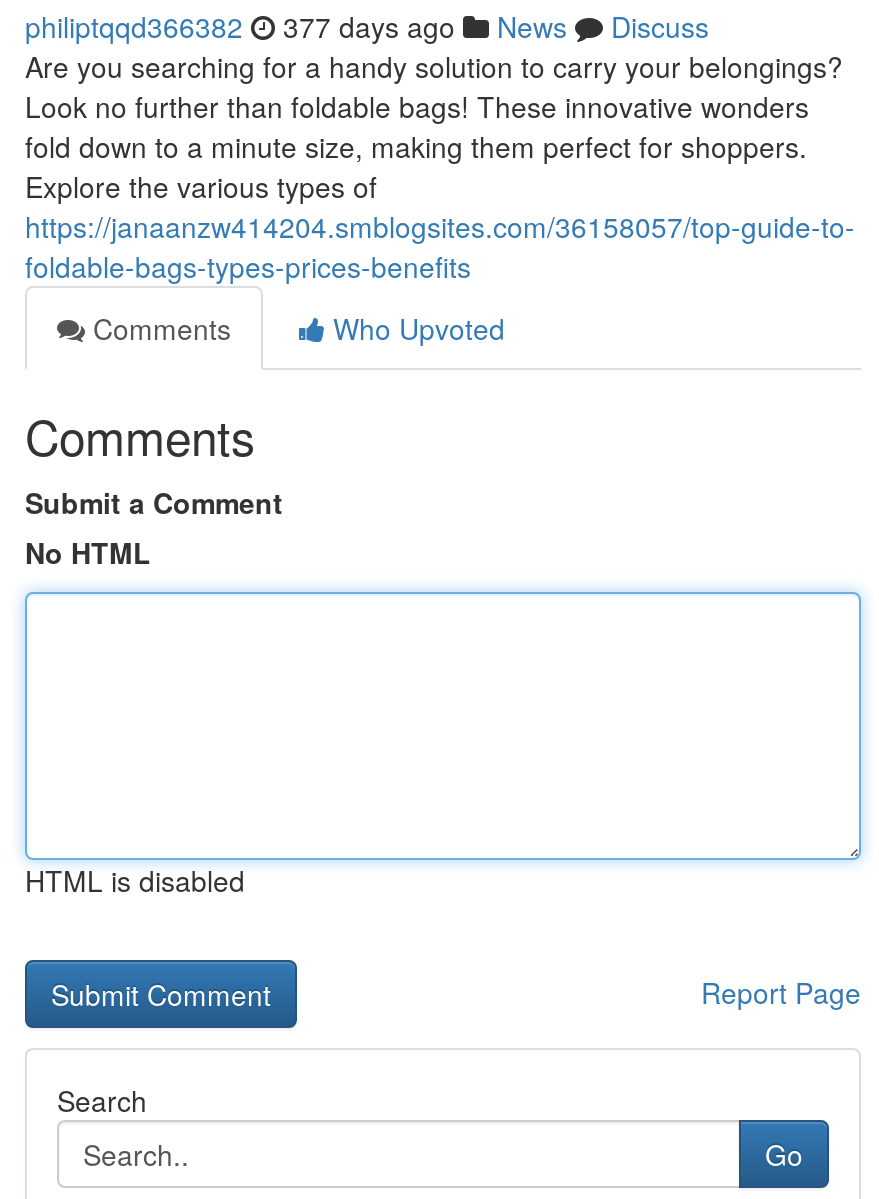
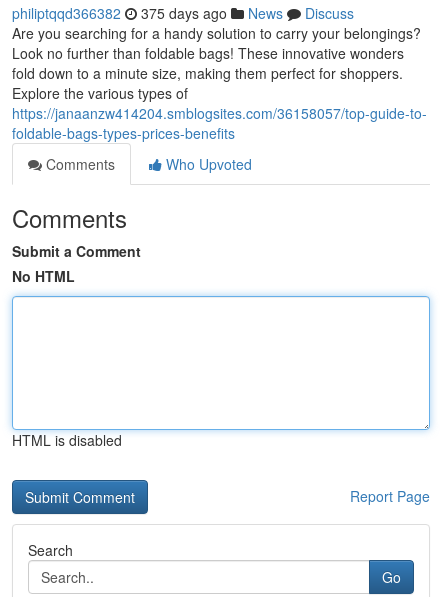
- philiptqqd366382 377 days ago News Discuss
+ philiptqqd366382 375 days ago News Discuss
